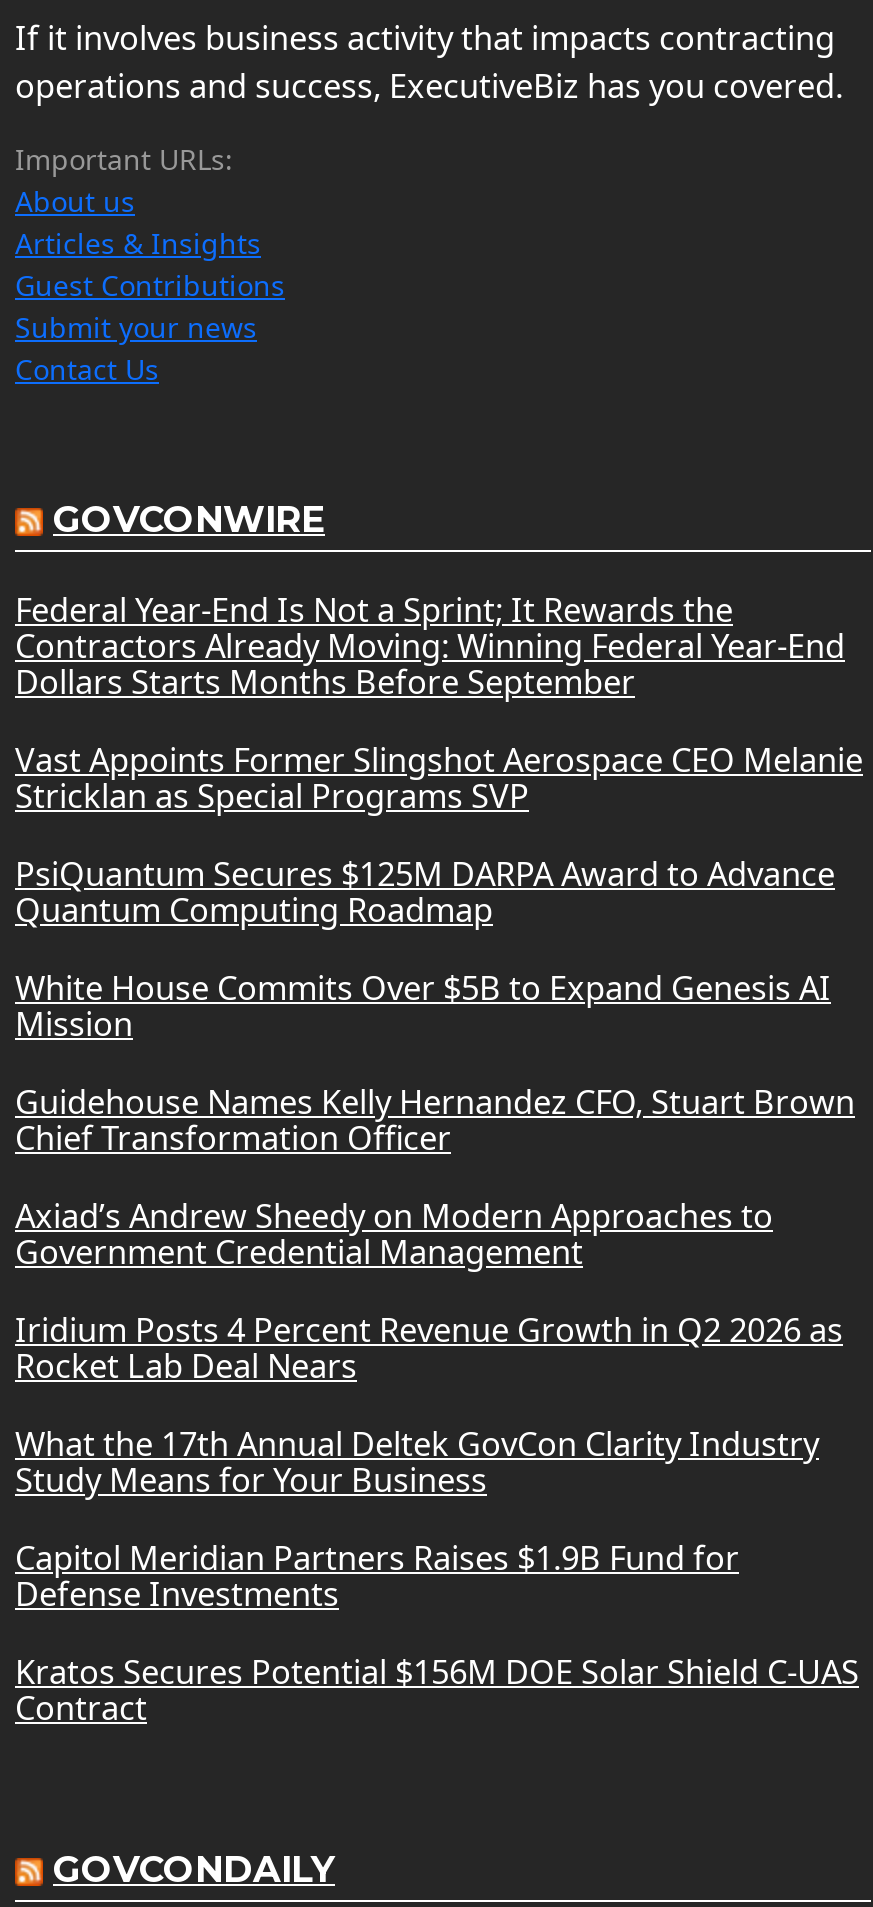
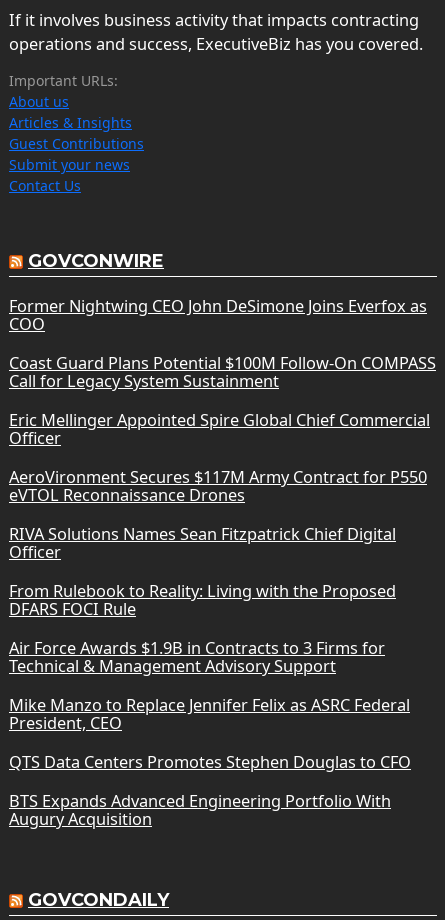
- Federal Year-End Is Not a Sprint; It Rewards the
- Contractors Already Moving: Winning Federal Year-End
- Dollars Starts Months Before September
+ Former Nightwing CEO John DeSimone Joins Everfox as
+ COO

- Vast Appoints Former Slingshot Aerospace CEO Melanie
- Stricklan as Special Programs SVP
+ Coast Guard Plans Potential $100M Follow-On COMPASS
+ Call for Legacy System Sustainment

- PsiQuantum Secures $125M DARPA Award to Advance
- Quantum Computing Roadmap
+ Eric Mellinger Appointed Spire Global Chief Commercial
+ Officer

- White House Commits Over $5B to Expand Genesis AI
- Mission
+ AeroVironment Secures $117M Army Contract for P550
+ eVTOL Reconnaissance Drones

- Guidehouse Names Kelly Hernandez CFO, Stuart Brown
- Chief Transformation Officer
+ RIVA Solutions Names Sean Fitzpatrick Chief Digital
+ Officer

- Axiad’s Andrew Sheedy on Modern Approaches to
- Government Credential Management
+ From Rulebook to Reality: Living with the Proposed
+ DFARS FOCI Rule

- Iridium Posts 4 Percent Revenue Growth in Q2 2026 as
- Rocket Lab Deal Nears
+ Air Force Awards $1.9B in Contracts to 3 Firms for
+ Technical & Management Advisory Support

- What the 17th Annual Deltek GovCon Clarity Industry
- Study Means for Your Business
+ Mike Manzo to Replace Jennifer Felix as ASRC Federal
+ President, CEO

- Capitol Meridian Partners Raises $1.9B Fund for
- Defense Investments
+ QTS Data Centers Promotes Stephen Douglas to CFO

- Kratos Secures Potential $156M DOE Solar Shield C-UAS
- Contract
+ BTS Expands Advanced Engineering Portfolio With
+ Augury Acquisition
